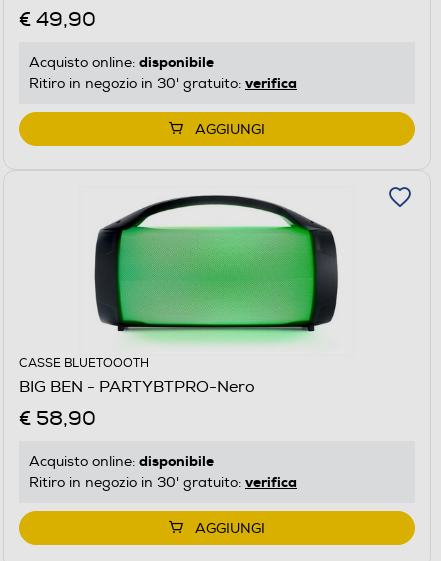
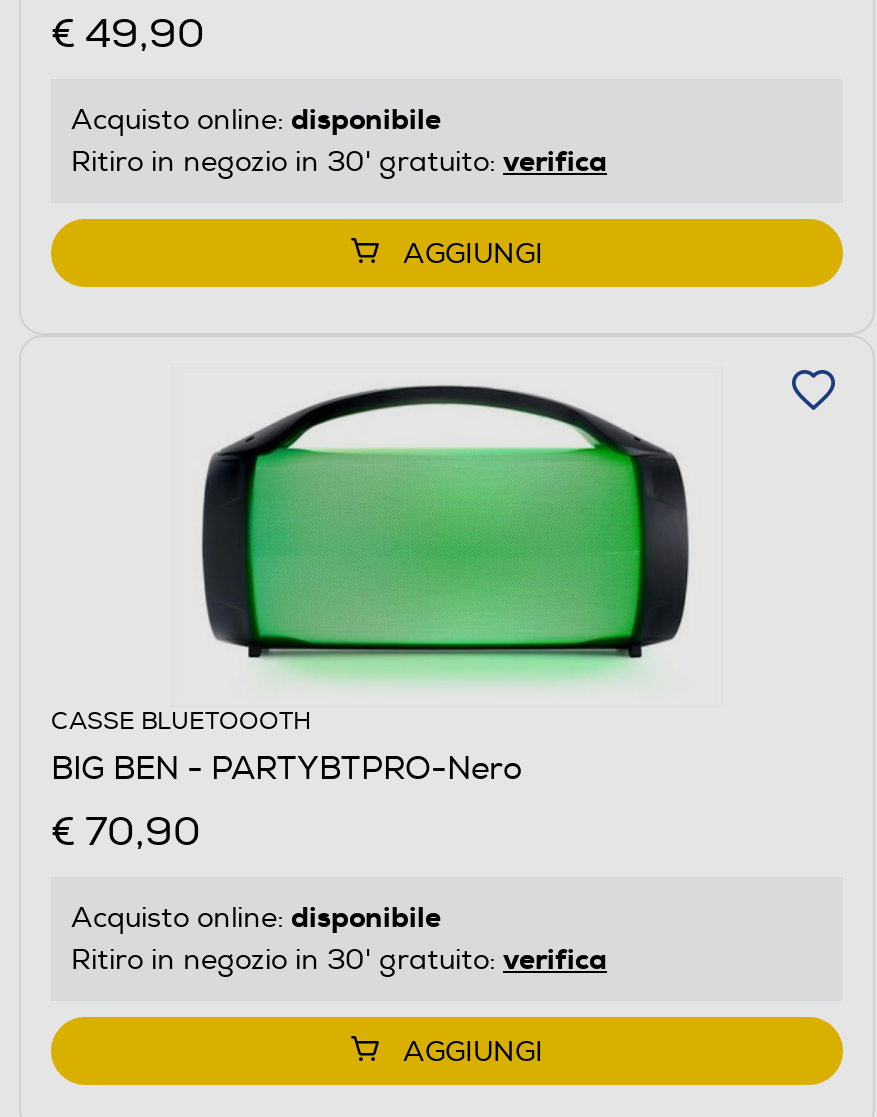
- € 58,90
+ € 70,90
